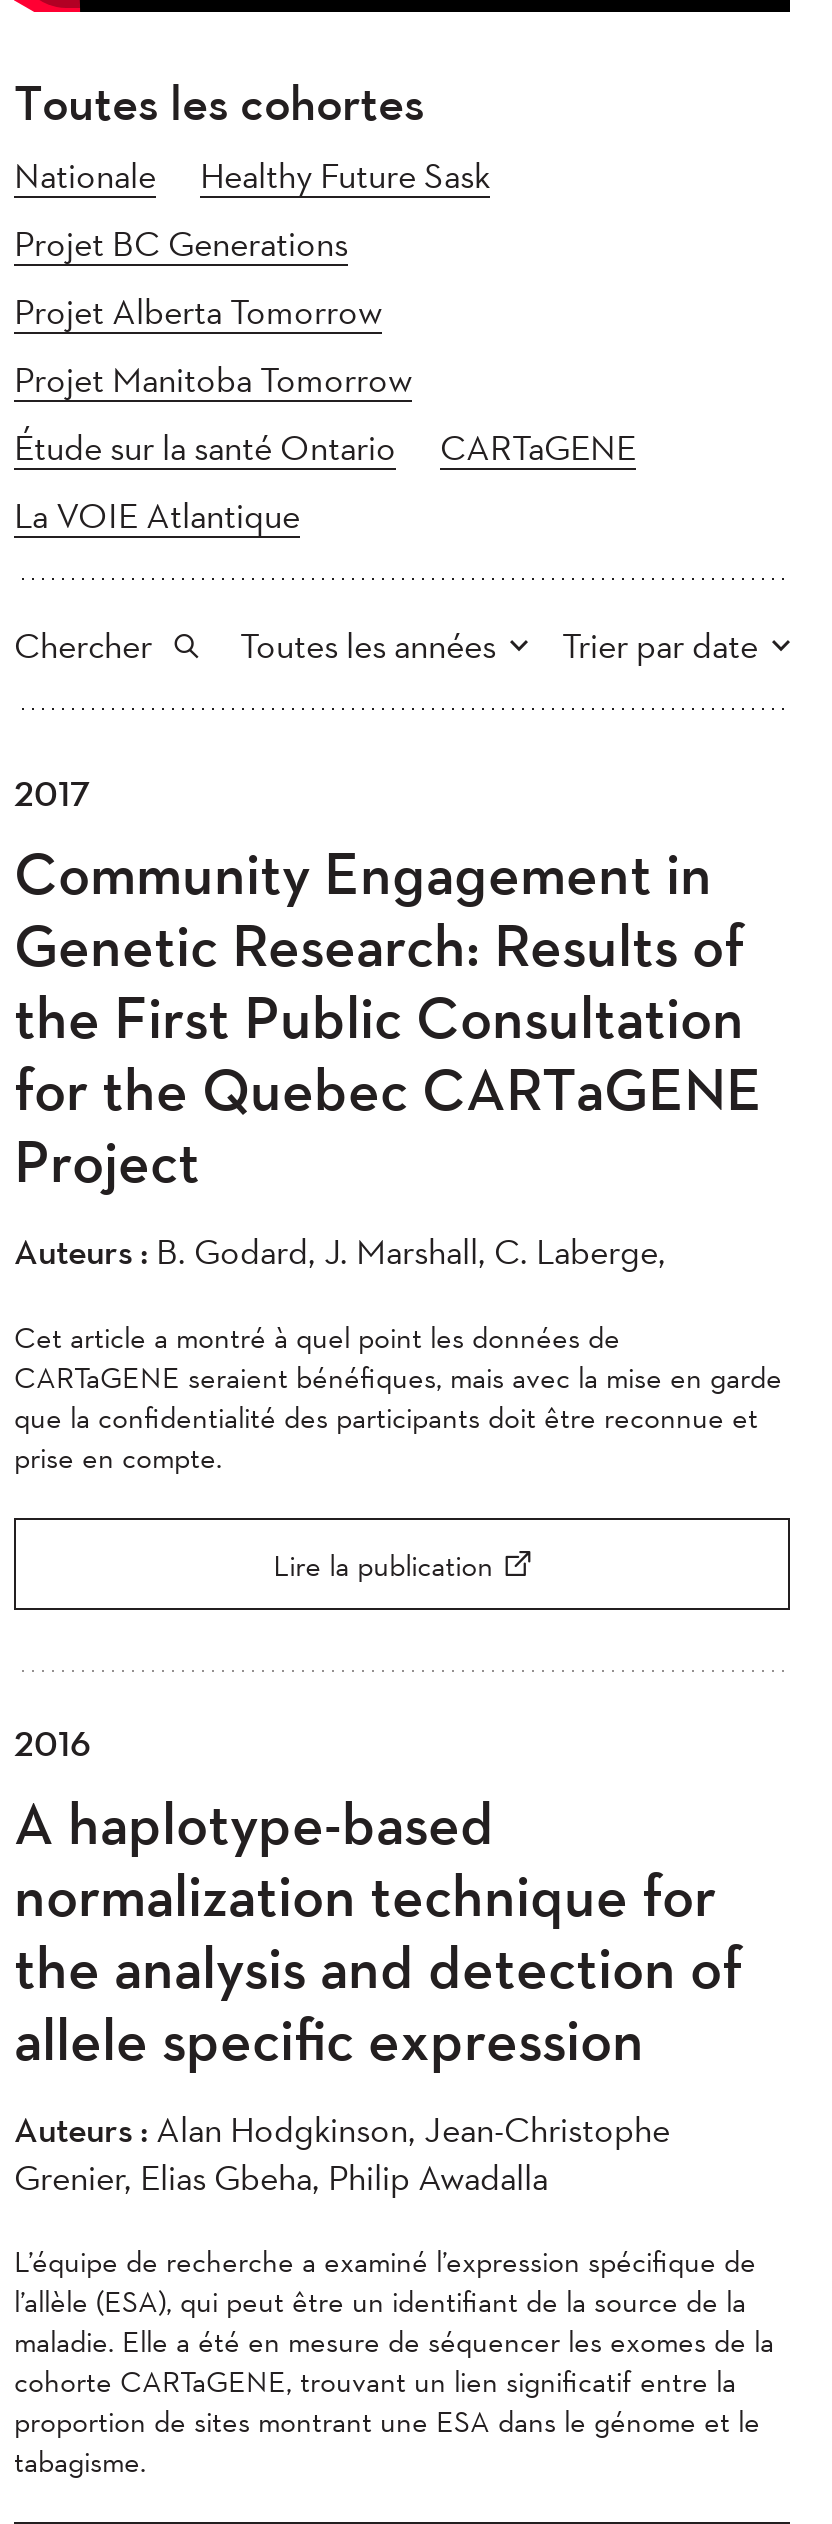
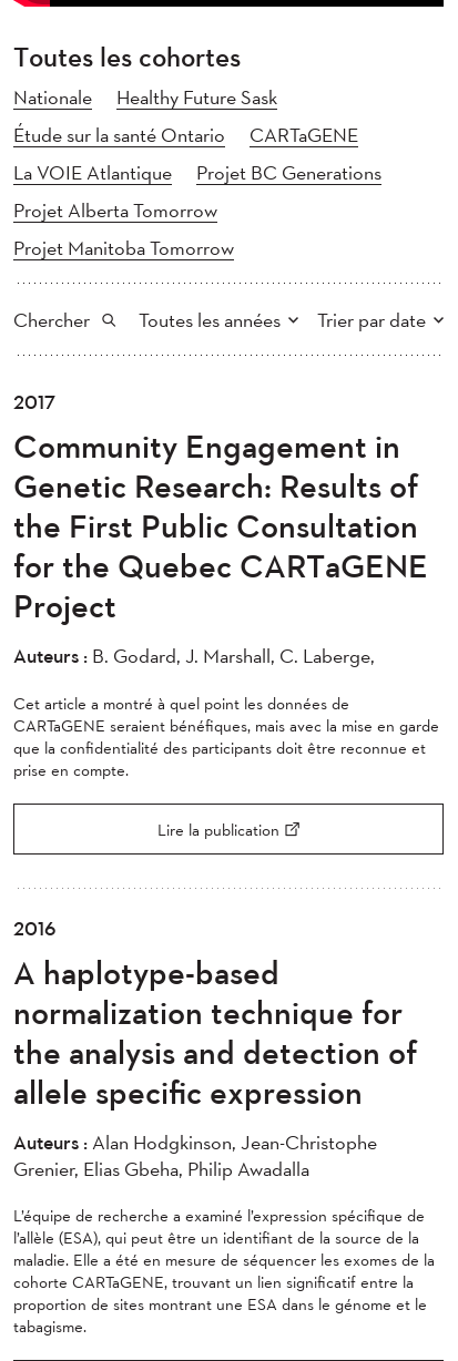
moved down: Projet BC Generations | Projet Alberta Tomorrow | Projet Manitoba Tomorrow

moved up: Étude sur la santé Ontario | CARTaGENE | La VOIE Atlantique
